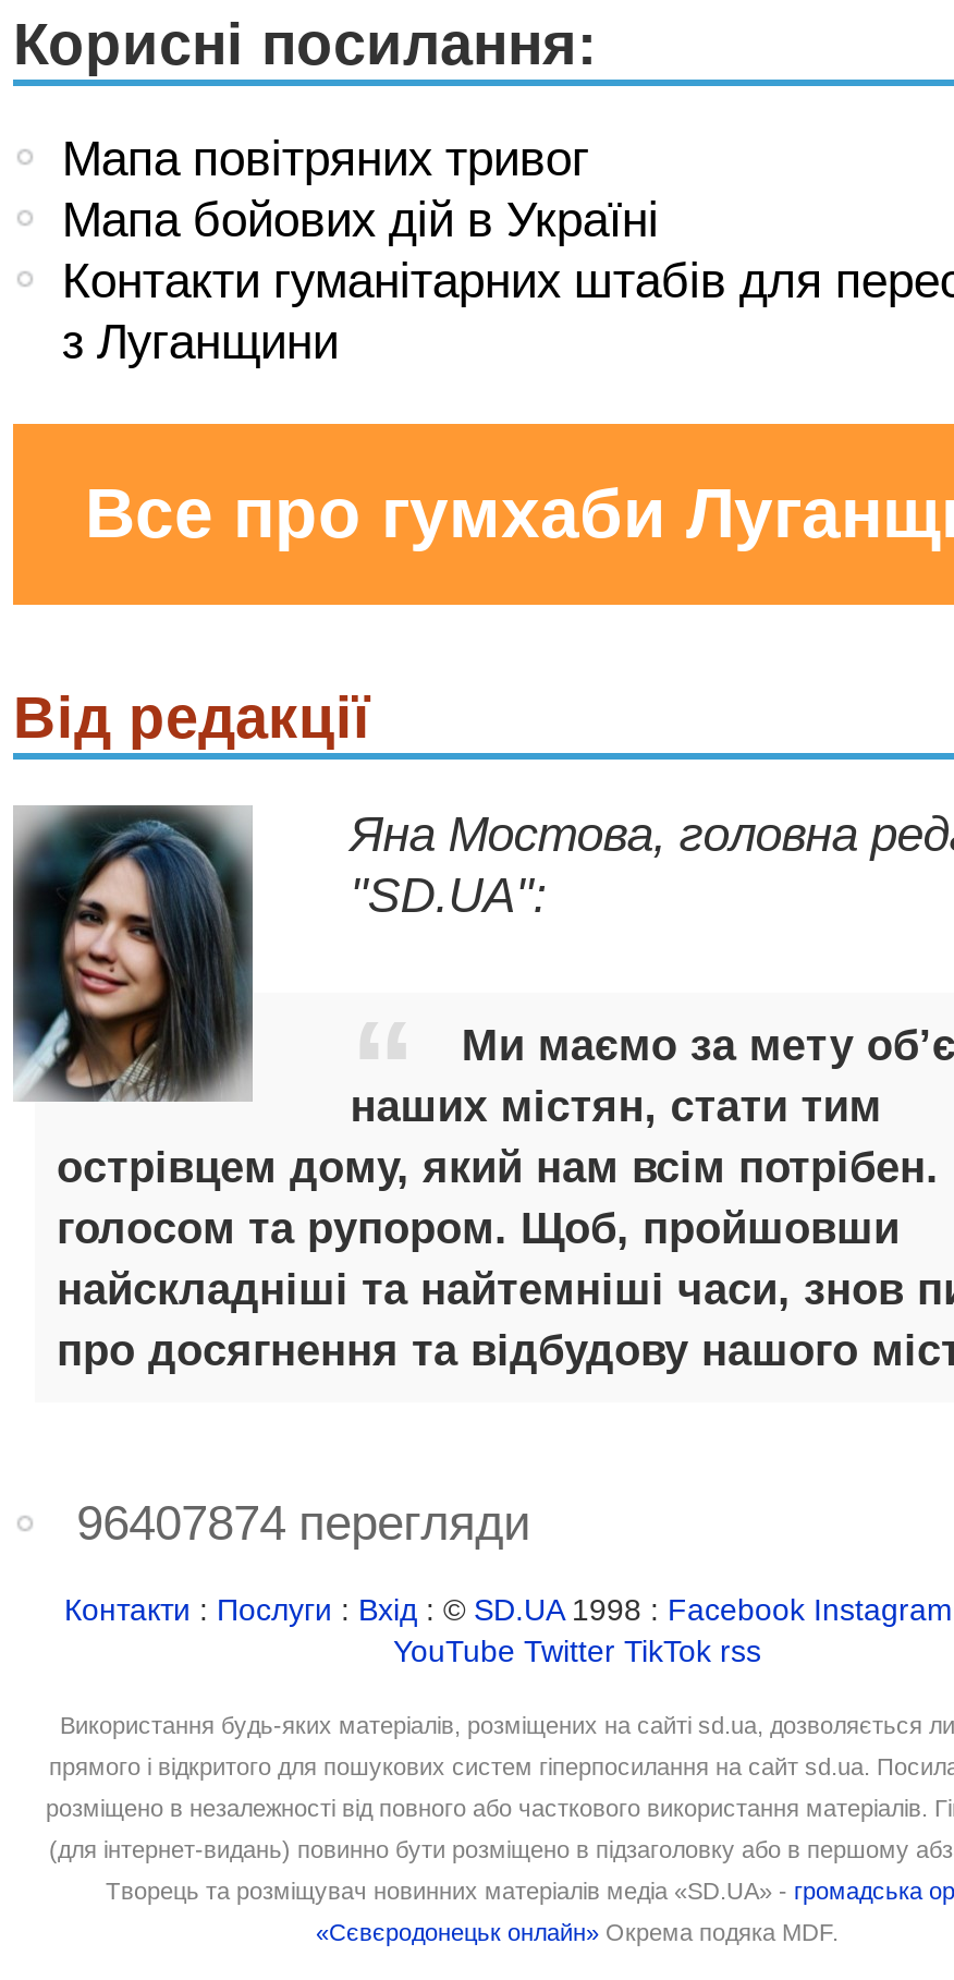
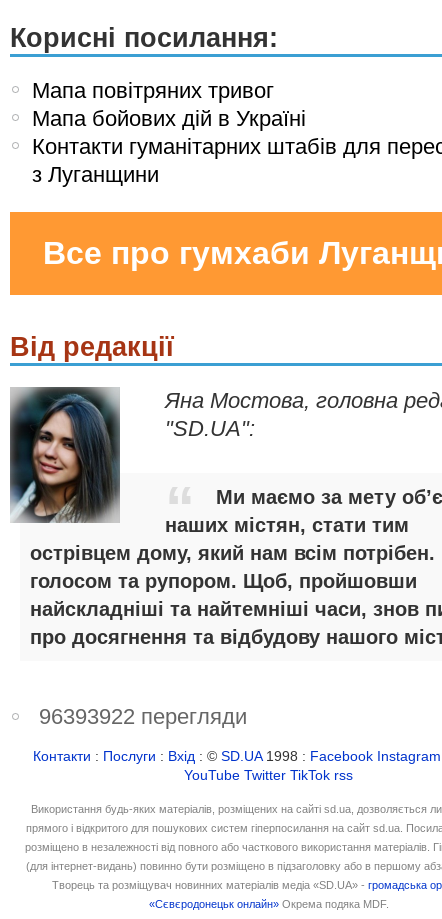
- 96407874 перегляди
+ 96393922 перегляди
